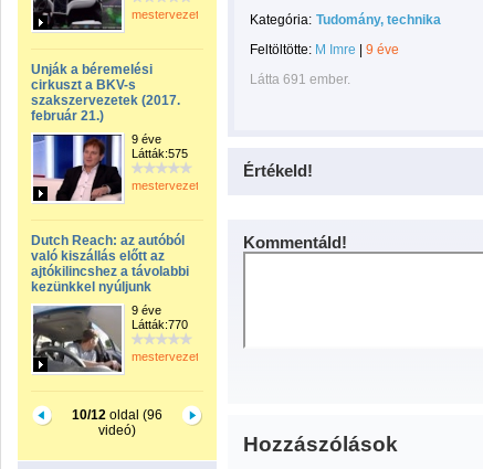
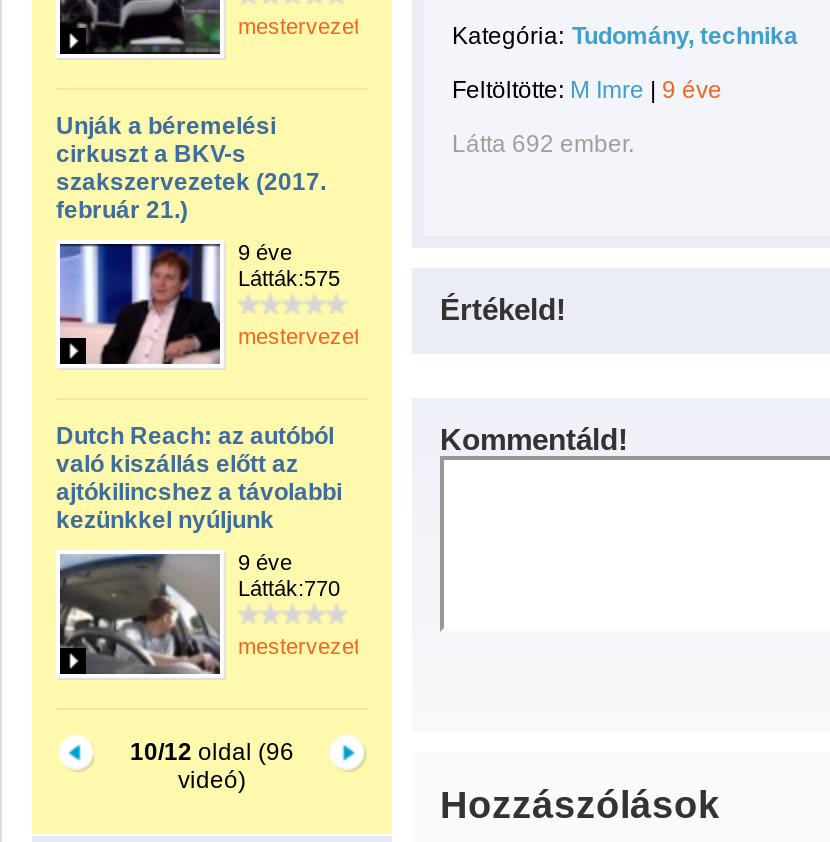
- Látta 691 ember.
+ Látta 692 ember.
